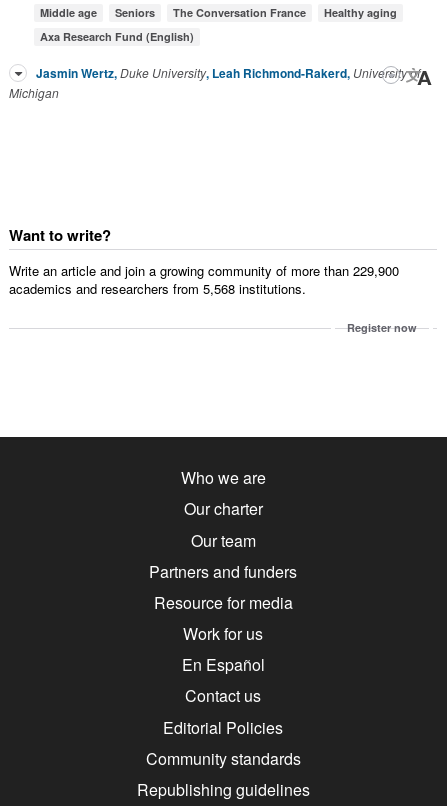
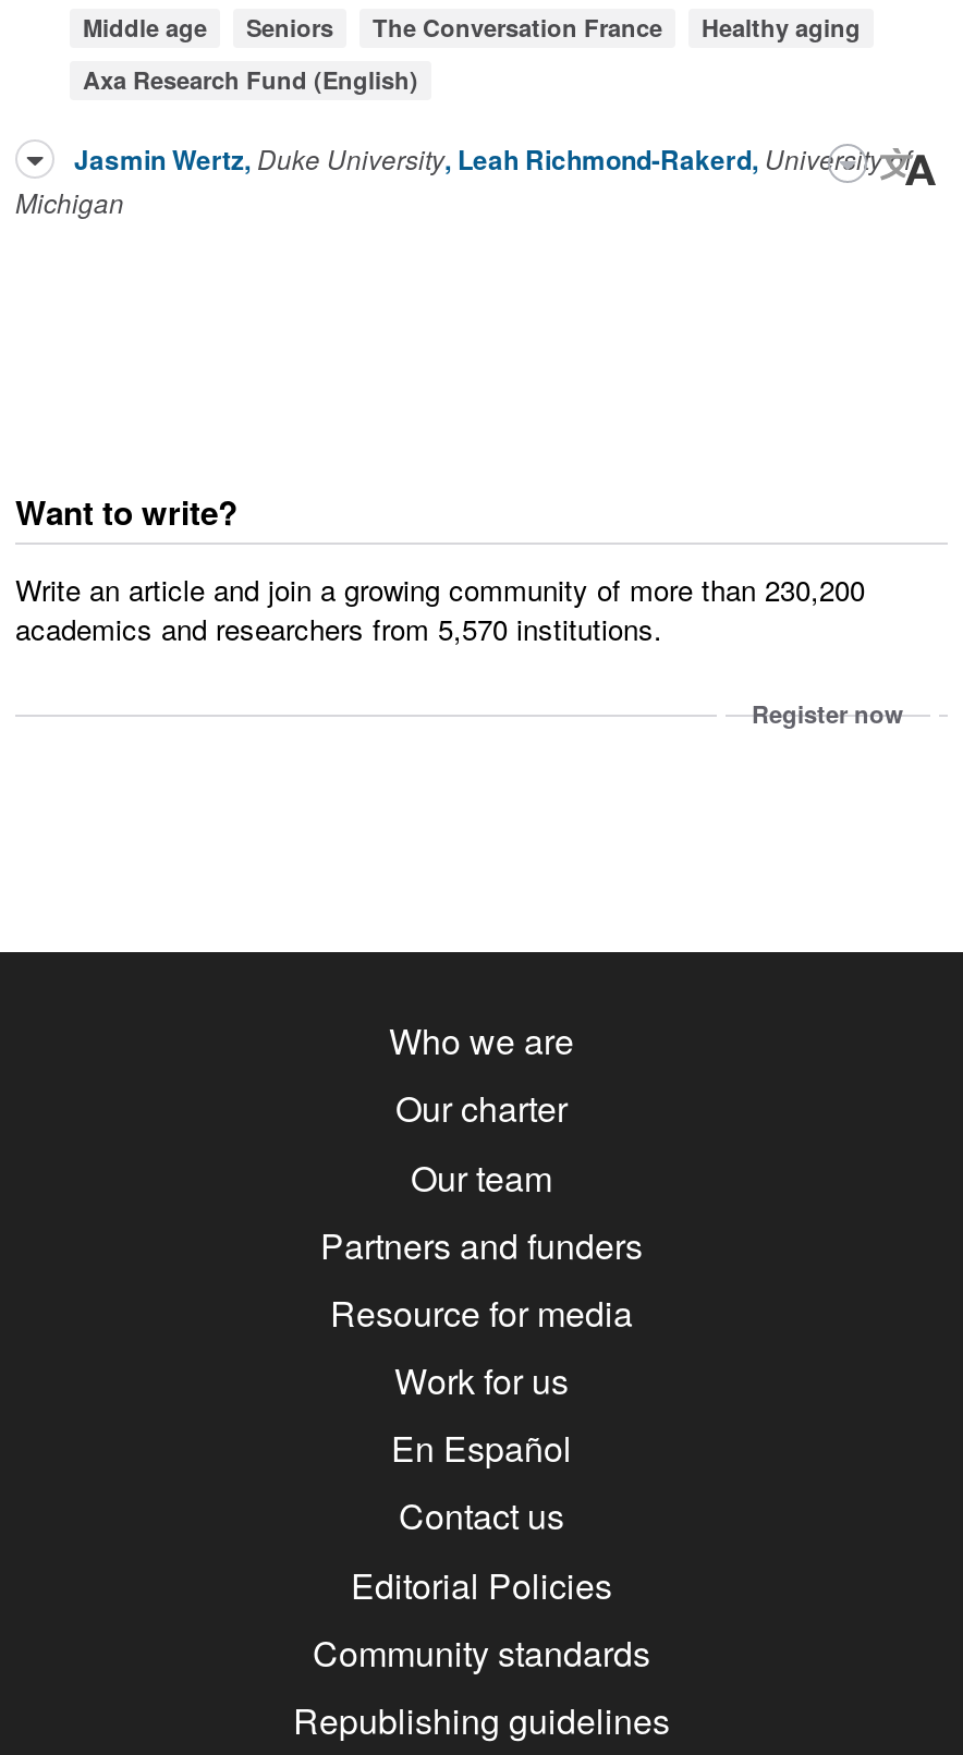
- Write an article and join a growing community of more than 229,900
+ Write an article and join a growing community of more than 230,200

- academics and researchers from 5,568 institutions.
+ academics and researchers from 5,570 institutions.
